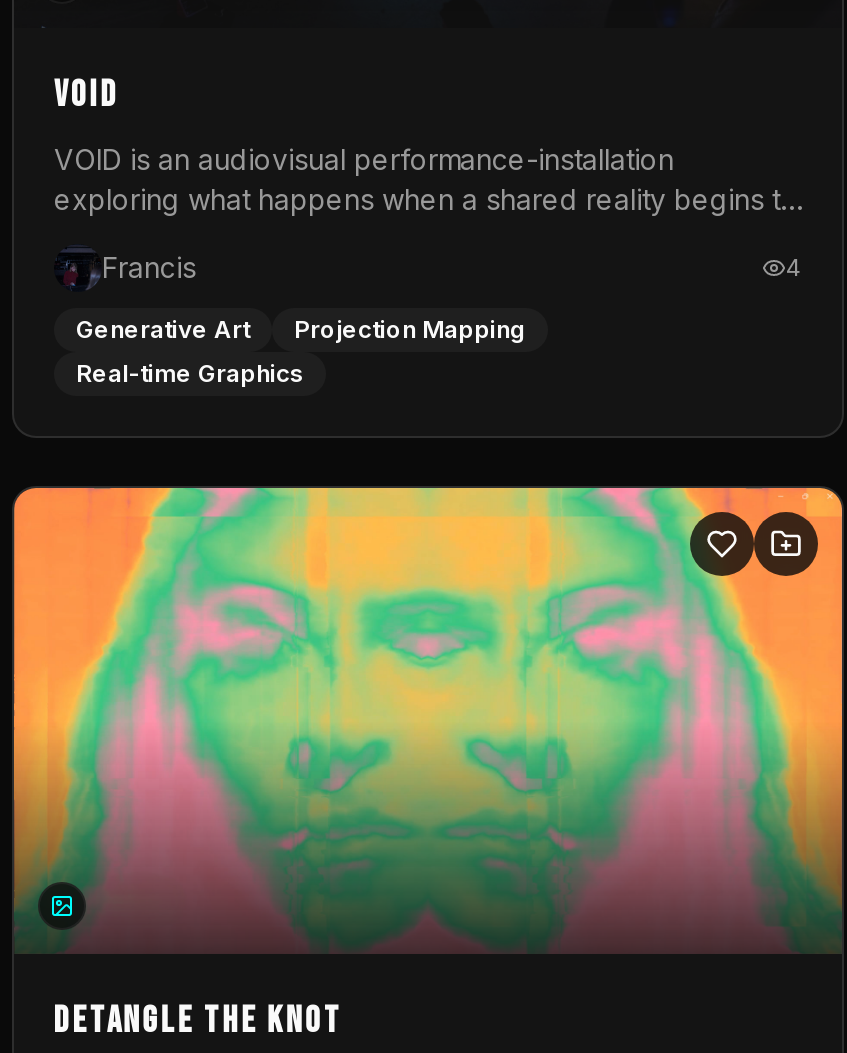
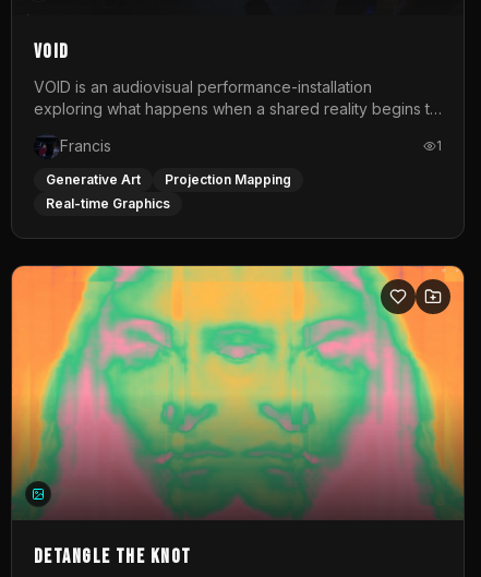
- 4
+ 1
